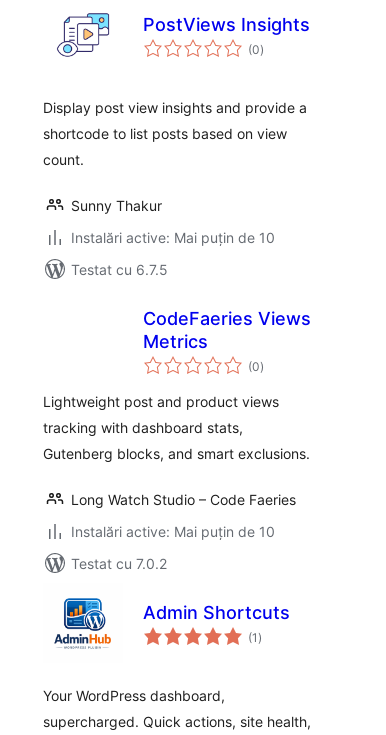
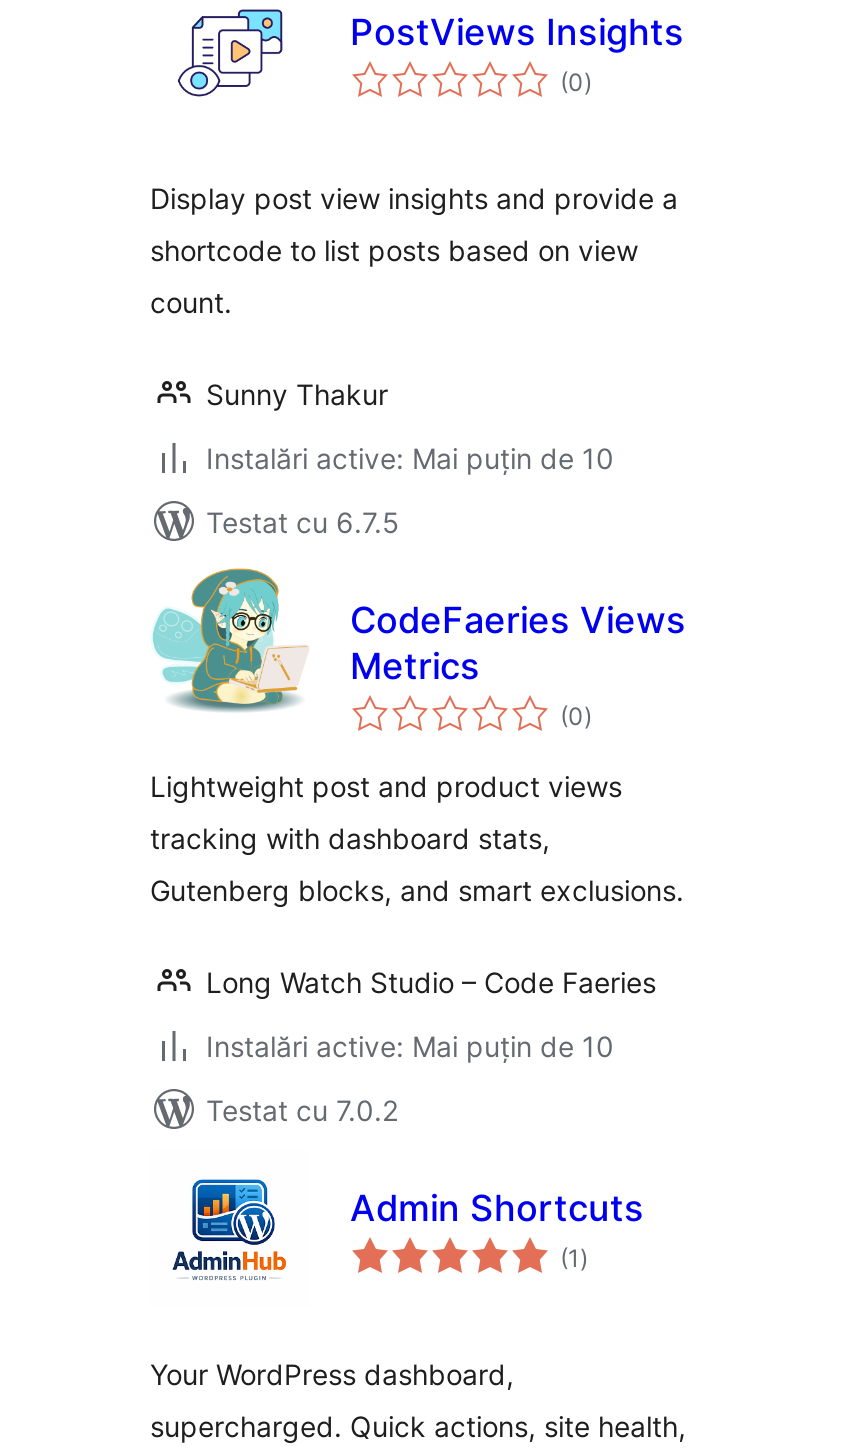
+ [image]
